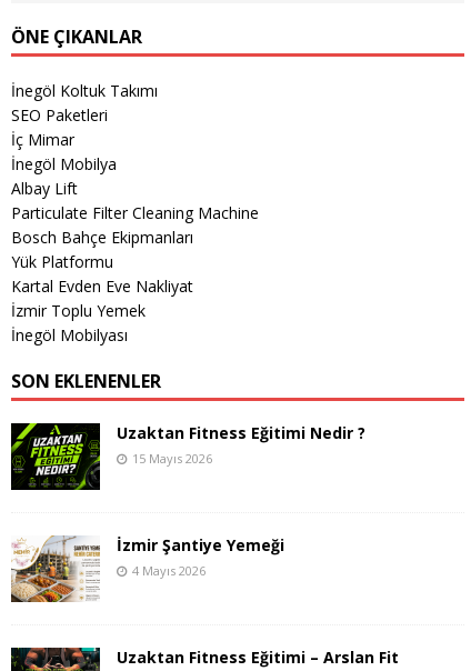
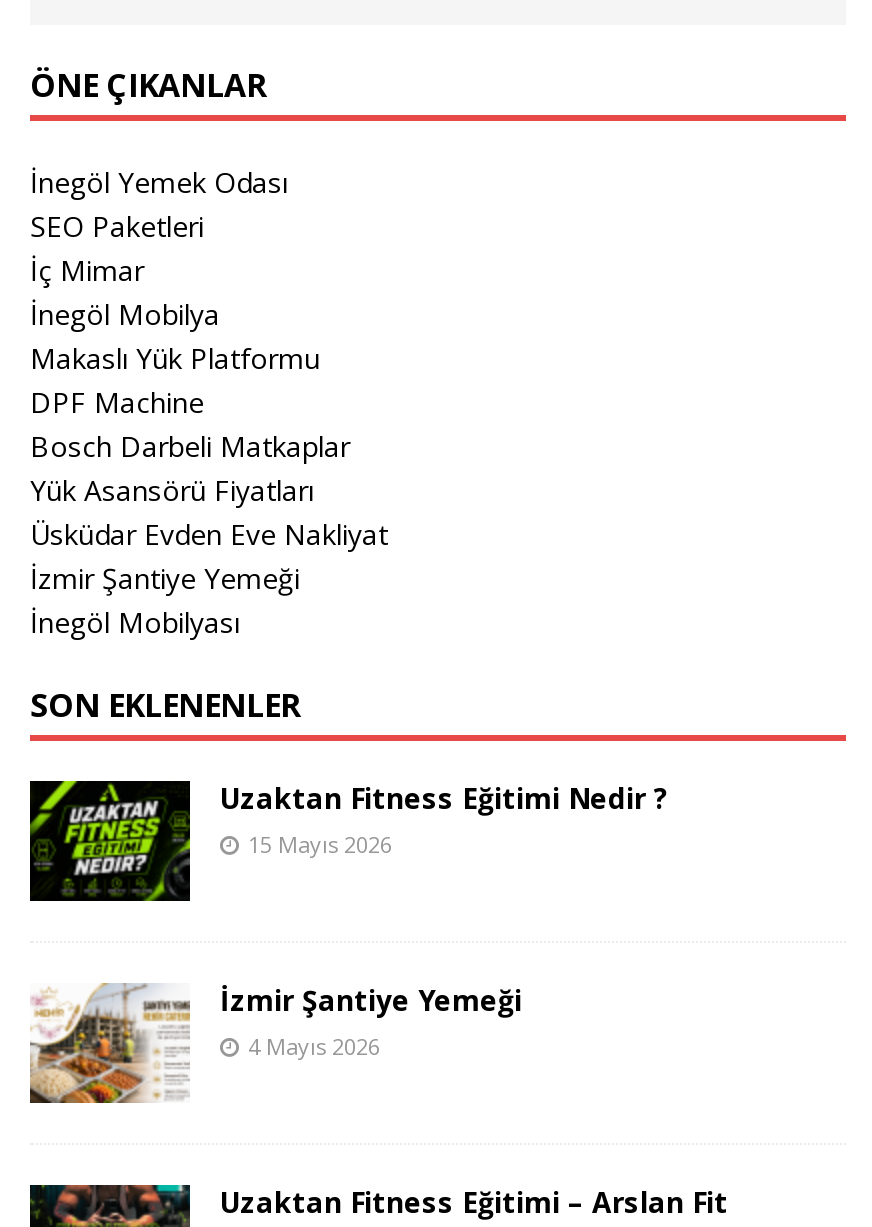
- İnegöl Koltuk Takımı
+ İnegöl Yemek Odası

- Albay Lift
- Particulate Filter Cleaning Machine
- Bosch Bahçe Ekipmanları
- Yük Platformu
- Kartal Evden Eve Nakliyat
- İzmir Toplu Yemek
+ Makaslı Yük Platformu
+ DPF Machine
+ Bosch Darbeli Matkaplar
+ Yük Asansörü Fiyatları
+ Üsküdar Evden Eve Nakliyat
+ İzmir Şantiye Yemeği
